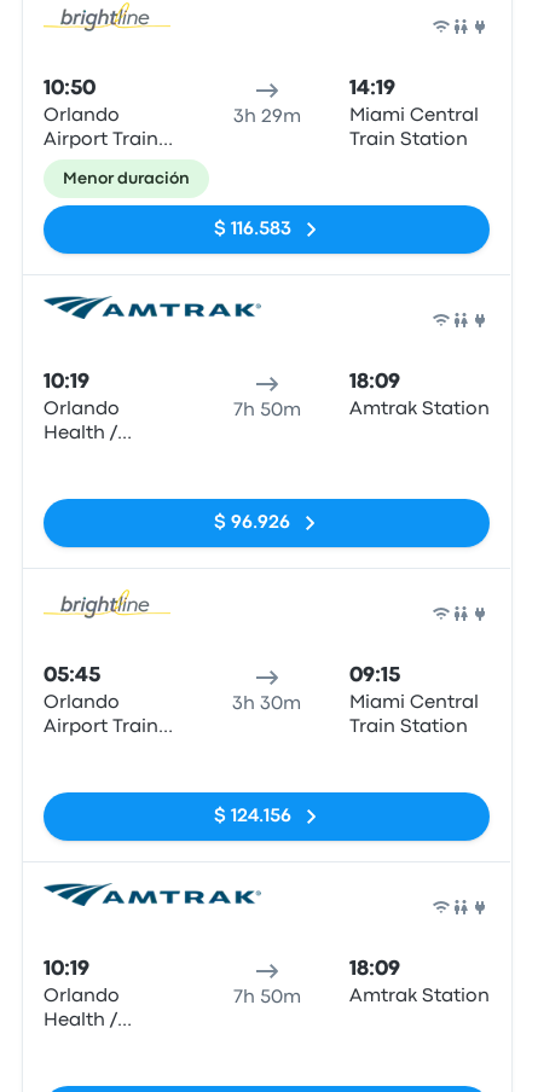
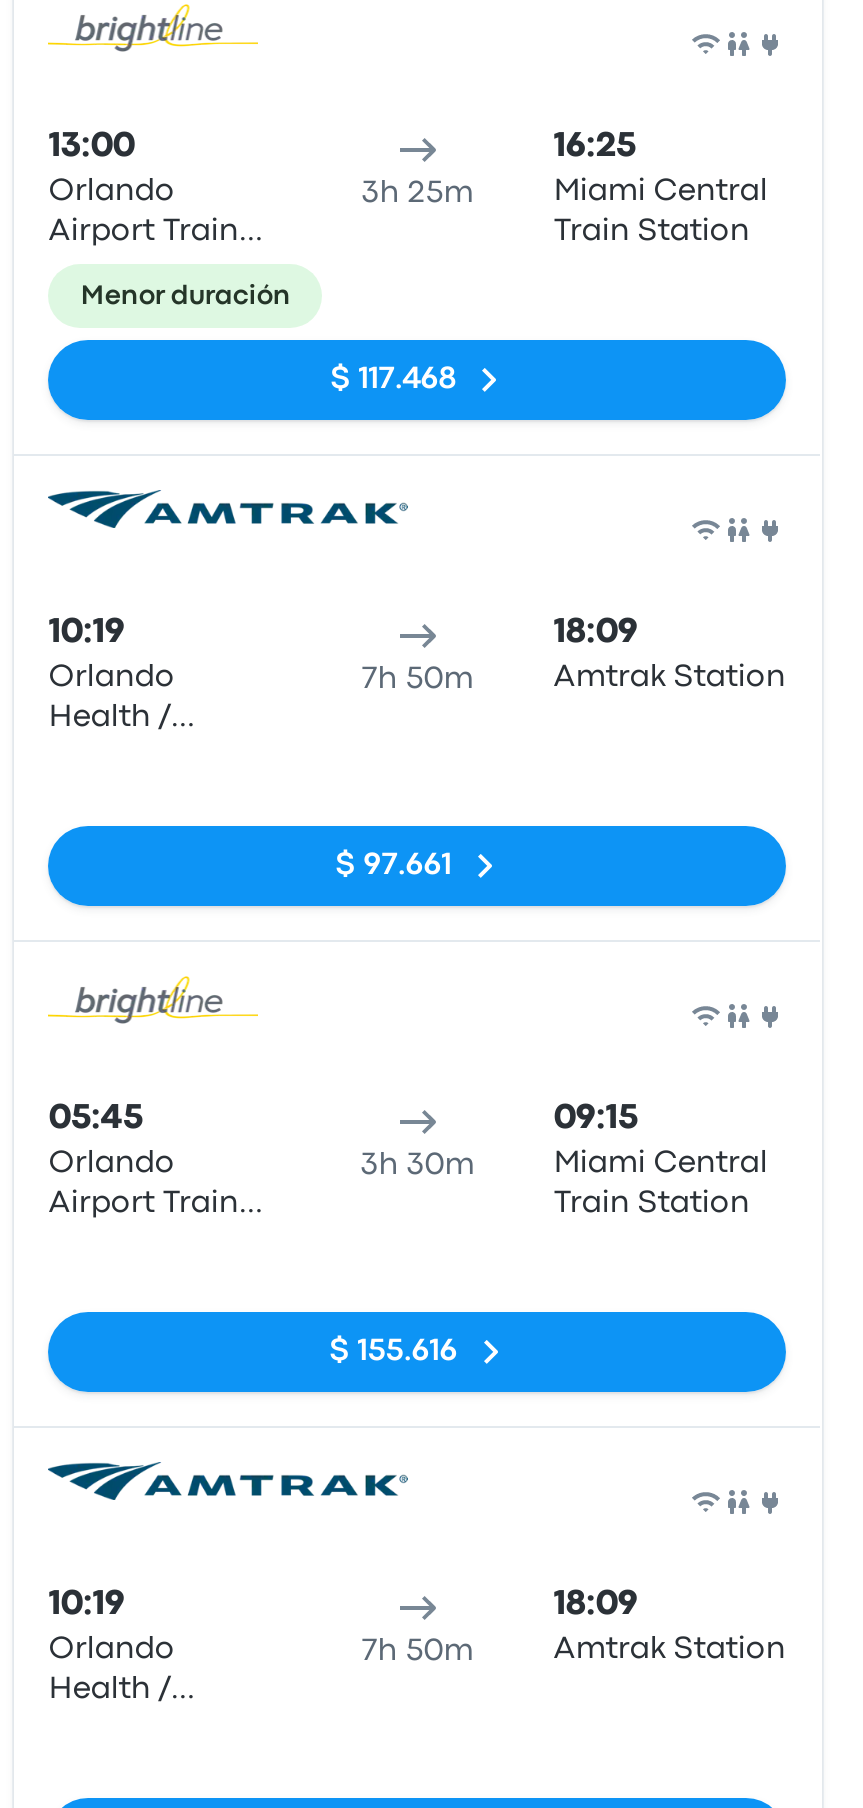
- 10:50
+ 13:00

- 14:19
+ 16:25

- 3h 29m
+ 3h 25m

- $ 116.583
+ $ 117.468

- $ 96.926
+ $ 97.661

- $ 124.156
+ $ 155.616
